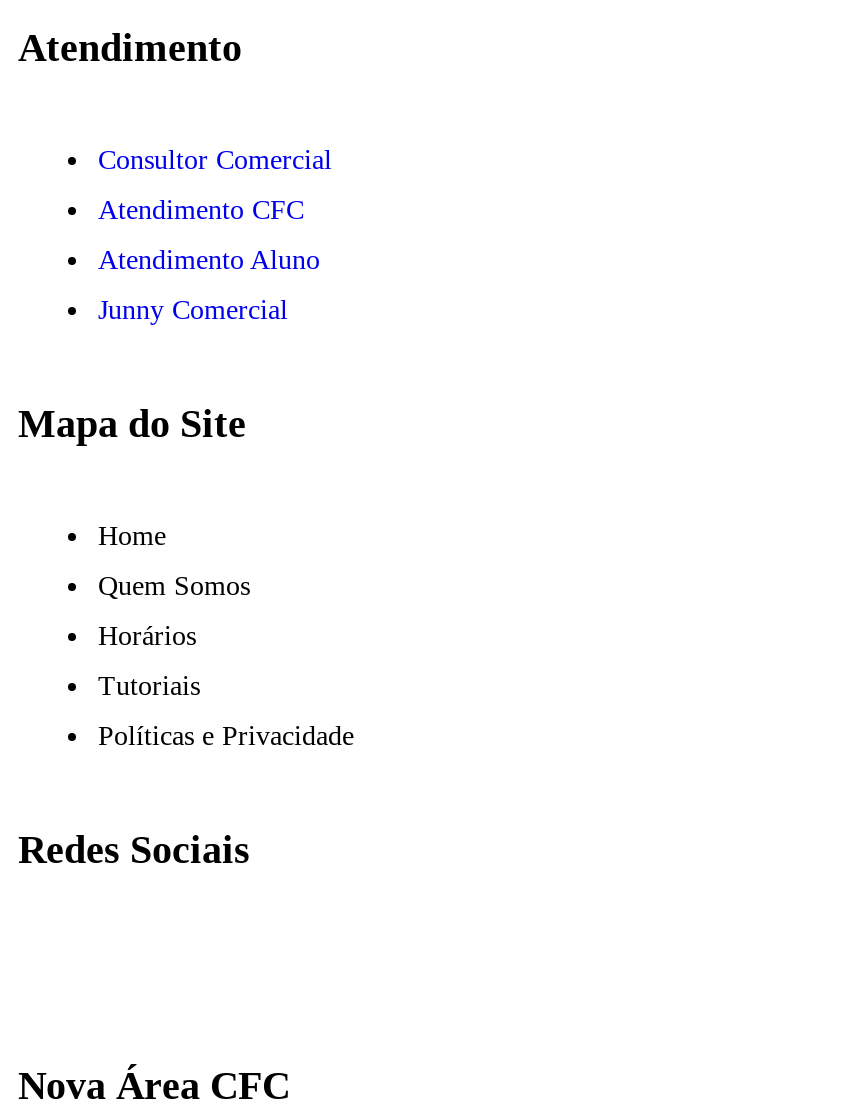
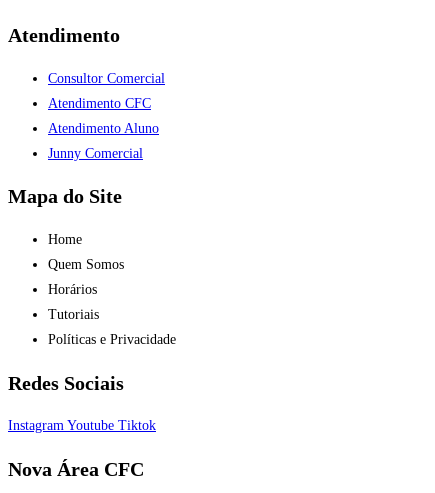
+ Instagram Youtube Tiktok
